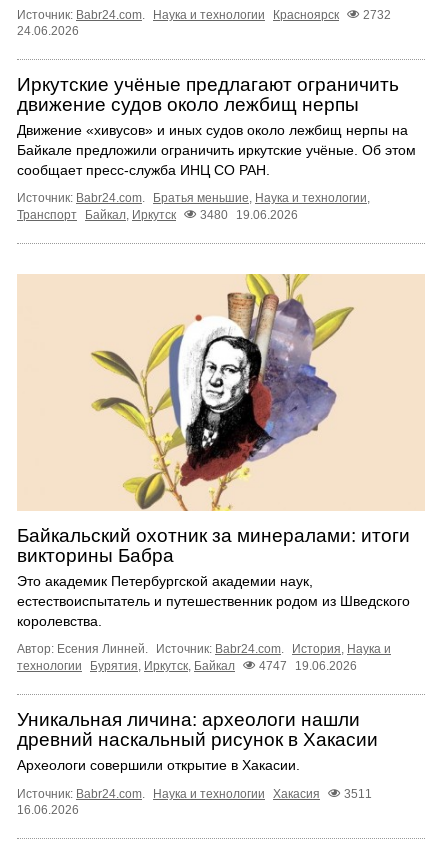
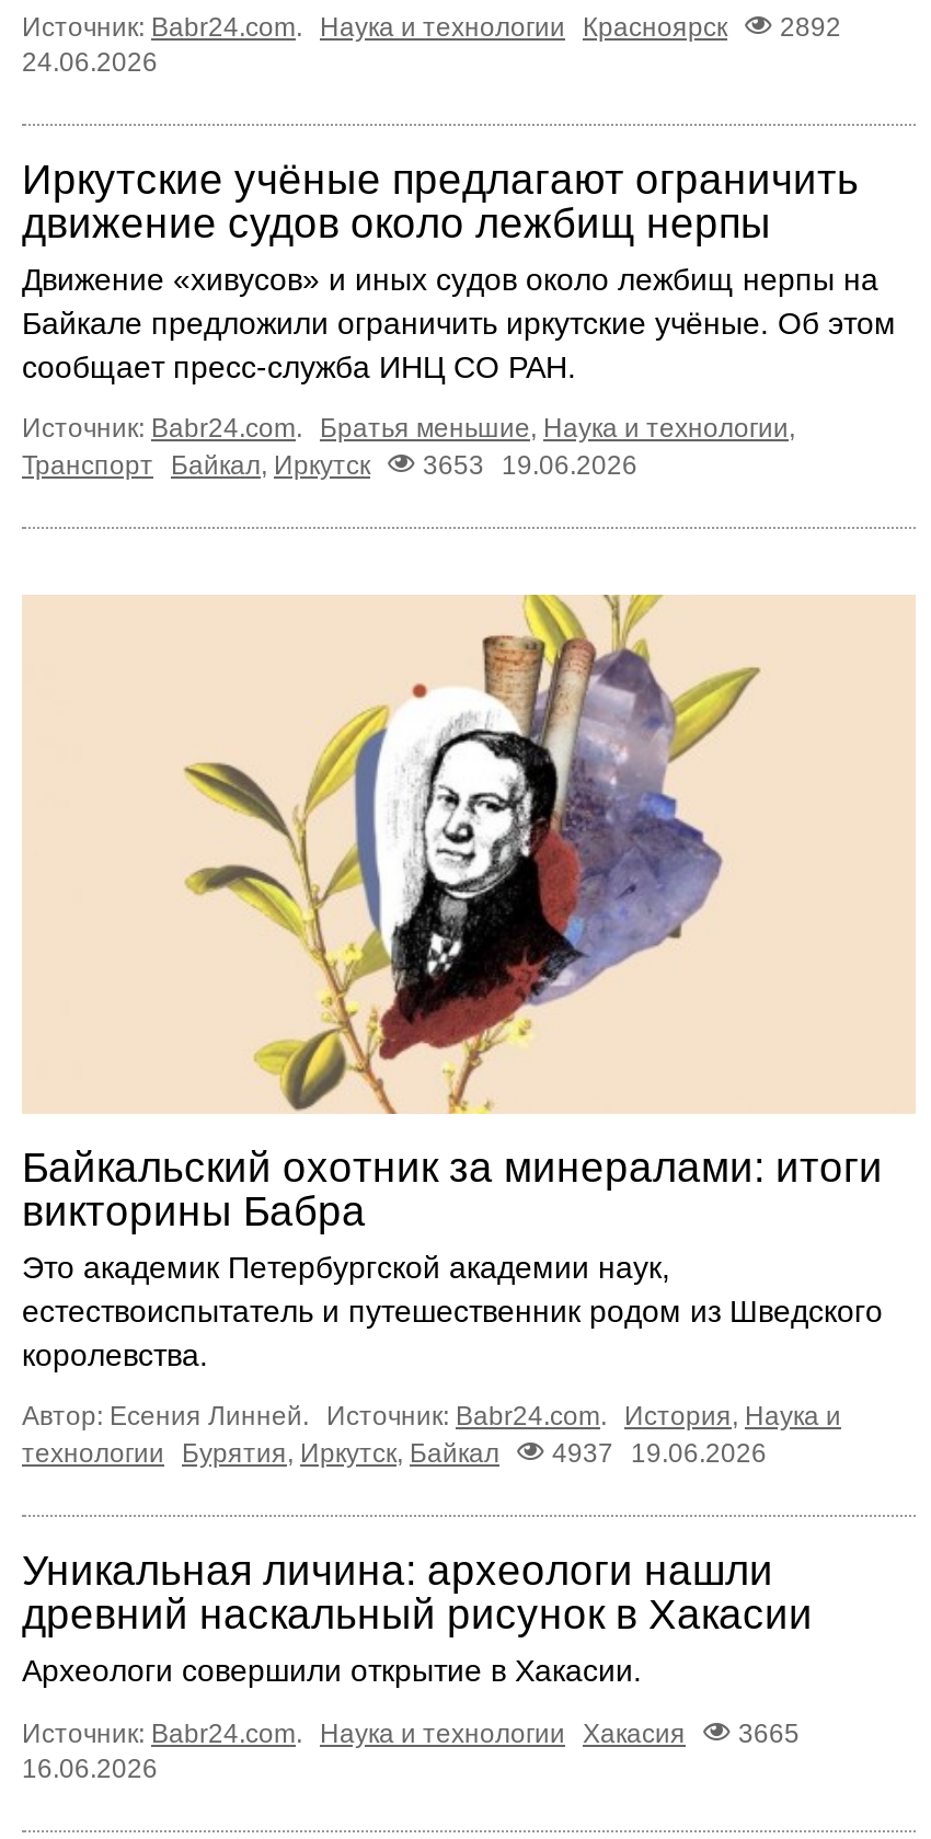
- Источник: Babr24.com. Наука и технологии Красноярск 2732
+ Источник: Babr24.com. Наука и технологии Красноярск 2892

- Транспорт Байкал, Иркутск 3480 19.06.2026
+ Транспорт Байкал, Иркутск 3653 19.06.2026

- технологии Бурятия, Иркутск, Байкал 4747 19.06.2026
+ технологии Бурятия, Иркутск, Байкал 4937 19.06.2026

- Источник: Babr24.com. Наука и технологии Хакасия 3511
+ Источник: Babr24.com. Наука и технологии Хакасия 3665
